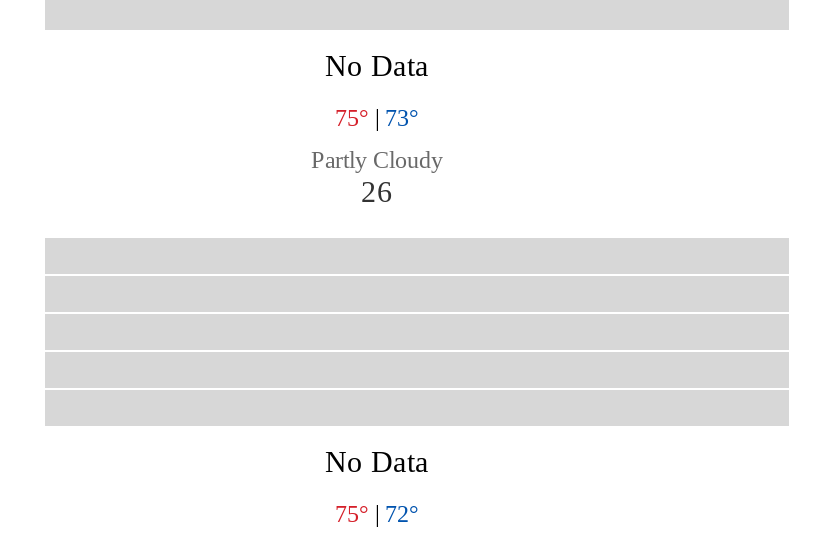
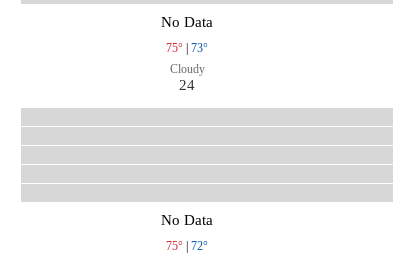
- Partly Cloudy
- 26
+ Cloudy
+ 24
